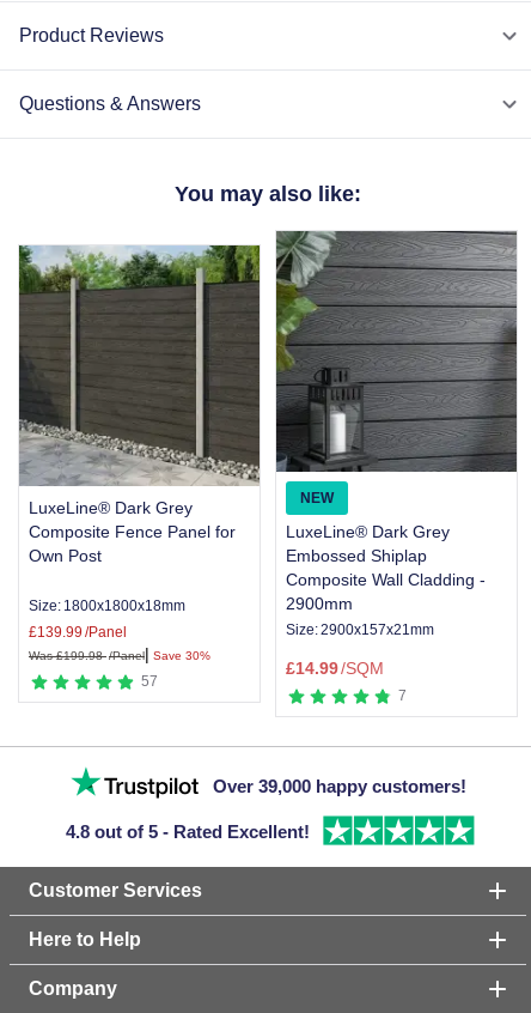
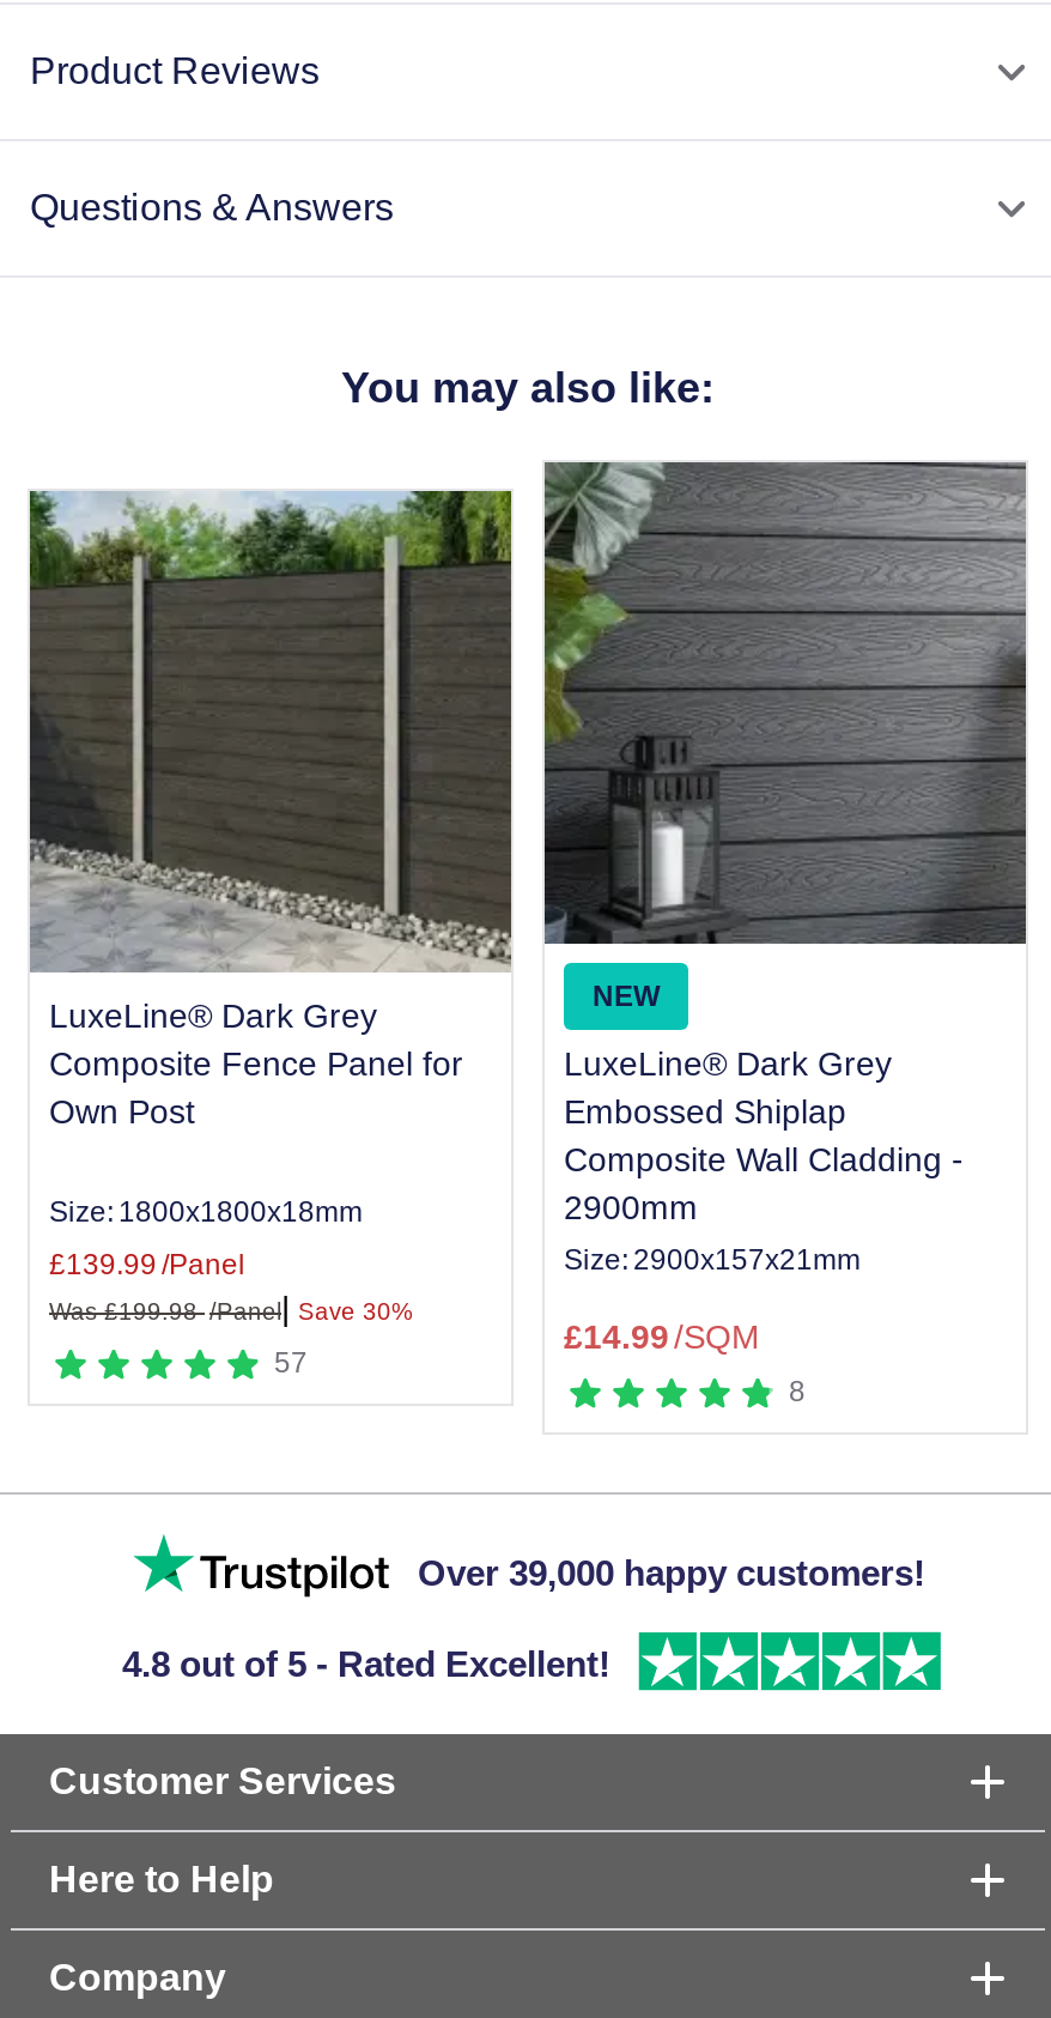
- 7
+ 8
